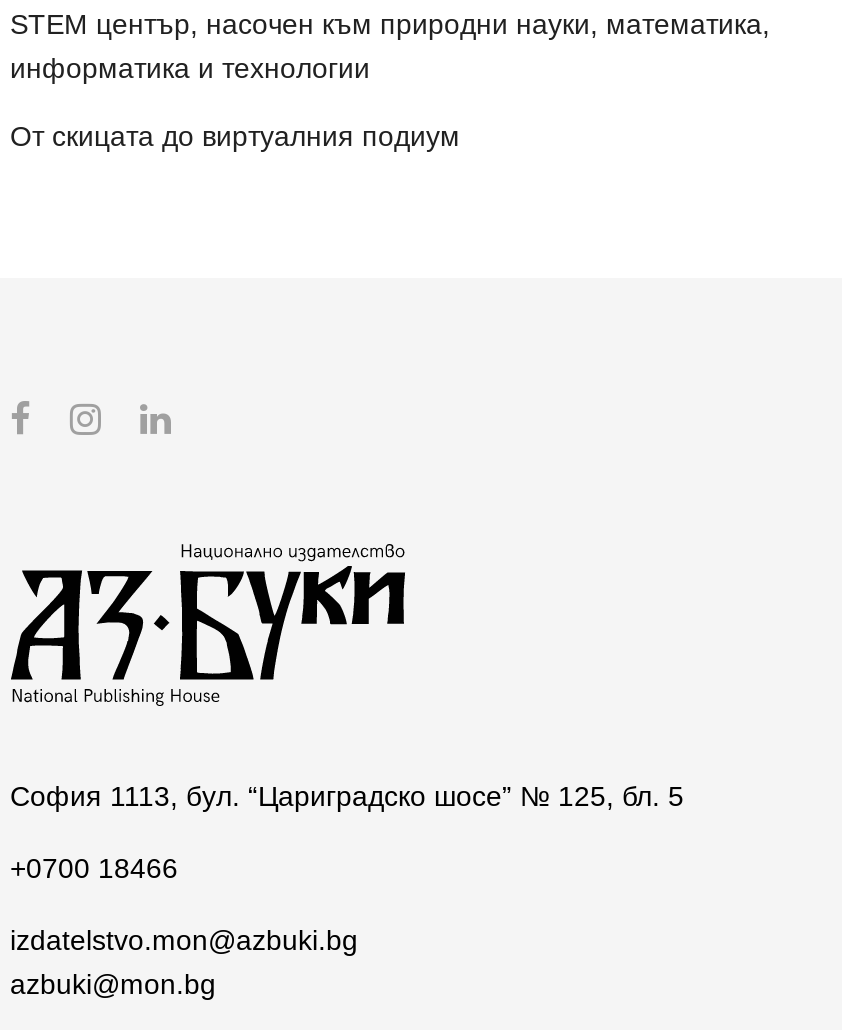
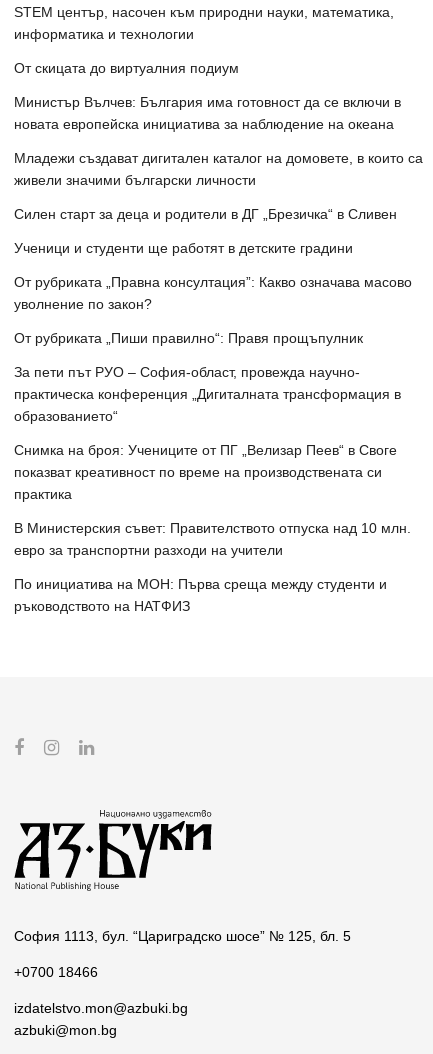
+ Министър Вълчев: България има готовност да се включи в
+ новата европейска инициатива за наблюдение на океана
+ Младежи създават дигитален каталог на домовете, в които са
+ живели значими български личности
+ Силен старт за деца и родители в ДГ „Брезичка“ в Сливен
+ Ученици и студенти ще работят в детските градини
+ От рубриката „Правна консултация”: Какво означава масово
+ уволнение по закон?
+ От рубриката „Пиши правилно“: Правя прощъпулник
+ За пети път РУО – София-област, провежда научно-
+ практическа конференция „Дигиталната трансформация в
+ образованието“
+ Снимка на броя: Учениците от ПГ „Велизар Пеев“ в Своге
+ показват креативност по време на производствената си
+ практика
+ В Министерския съвет: Правителството отпуска над 10 млн.
+ евро за транспортни разходи на учители
+ По инициатива на МОН: Първа среща между студенти и
+ ръководството на НАТФИЗ
